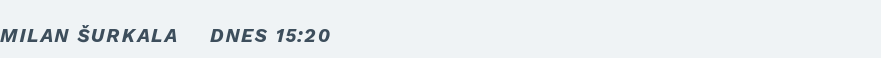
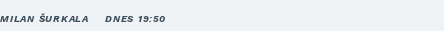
- MILAN ŠURKALA DNES 15:20
+ MILAN ŠURKALA DNES 19:50
